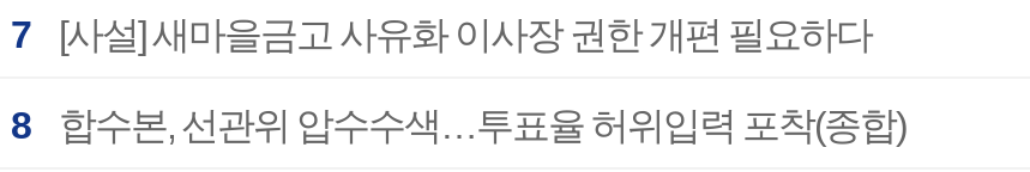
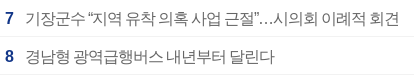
- [사설] 새마을금고 사유화 이사장 권한 개편 필요하다
+ 기장군수 “지역 유착 의혹 사업 근절”…시의회 이례적 회견

- 합수본, 선관위 압수수색…투표율 허위입력 포착(종합)
+ 경남형 광역급행버스 내년부터 달린다
